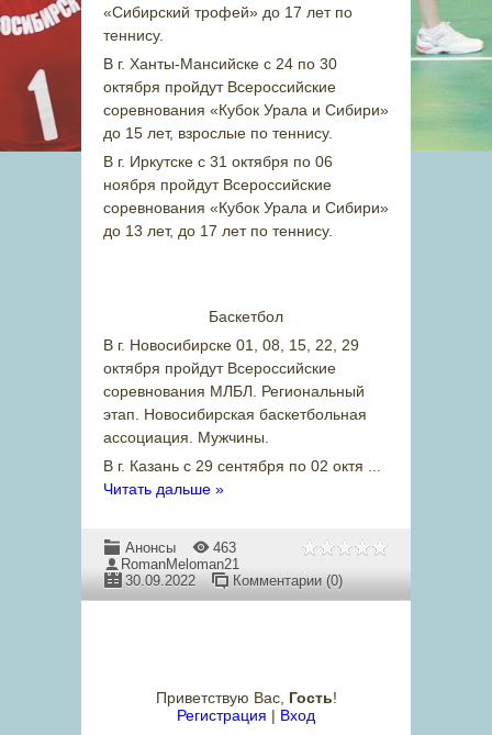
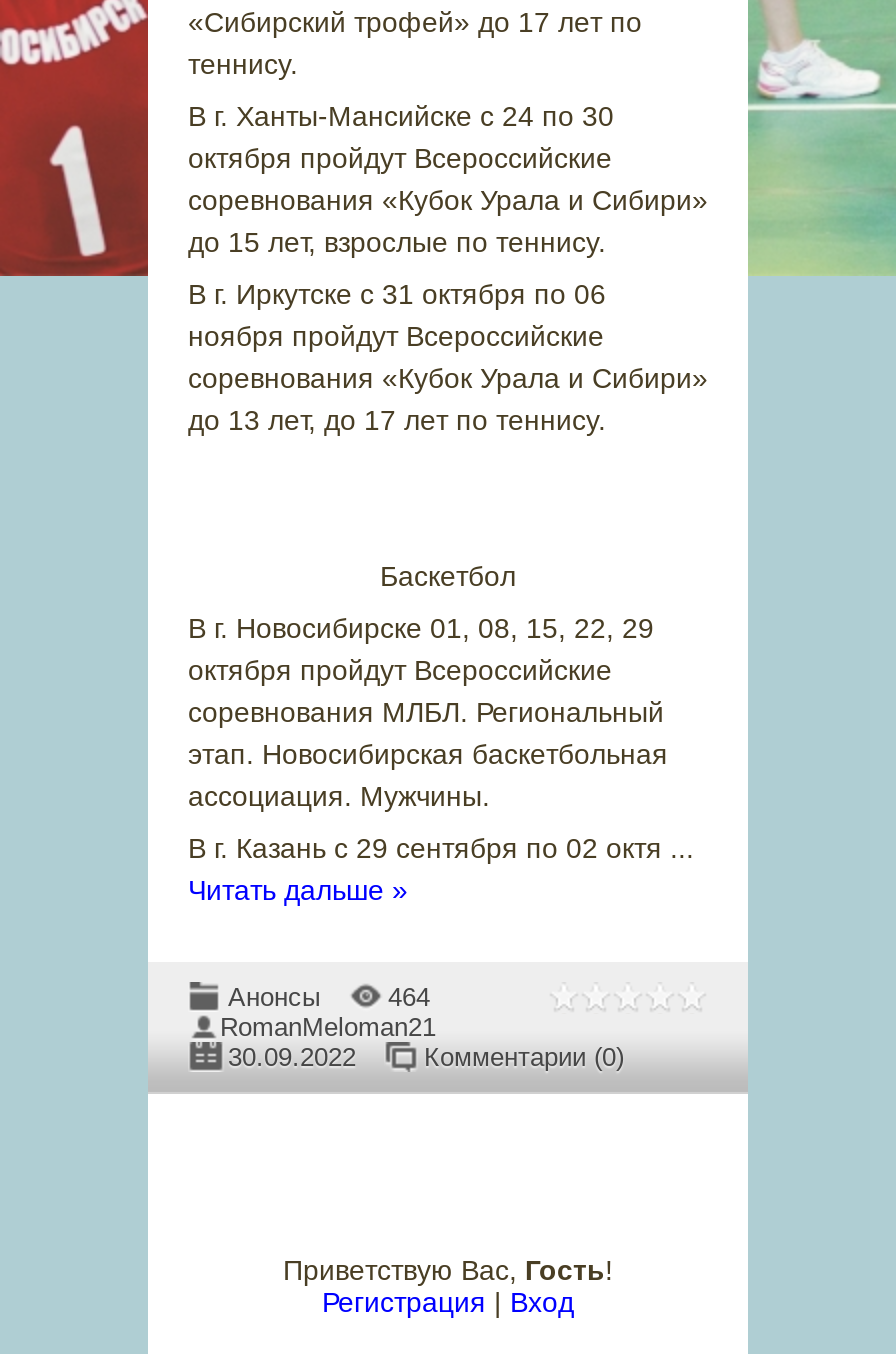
- 463
+ 464
